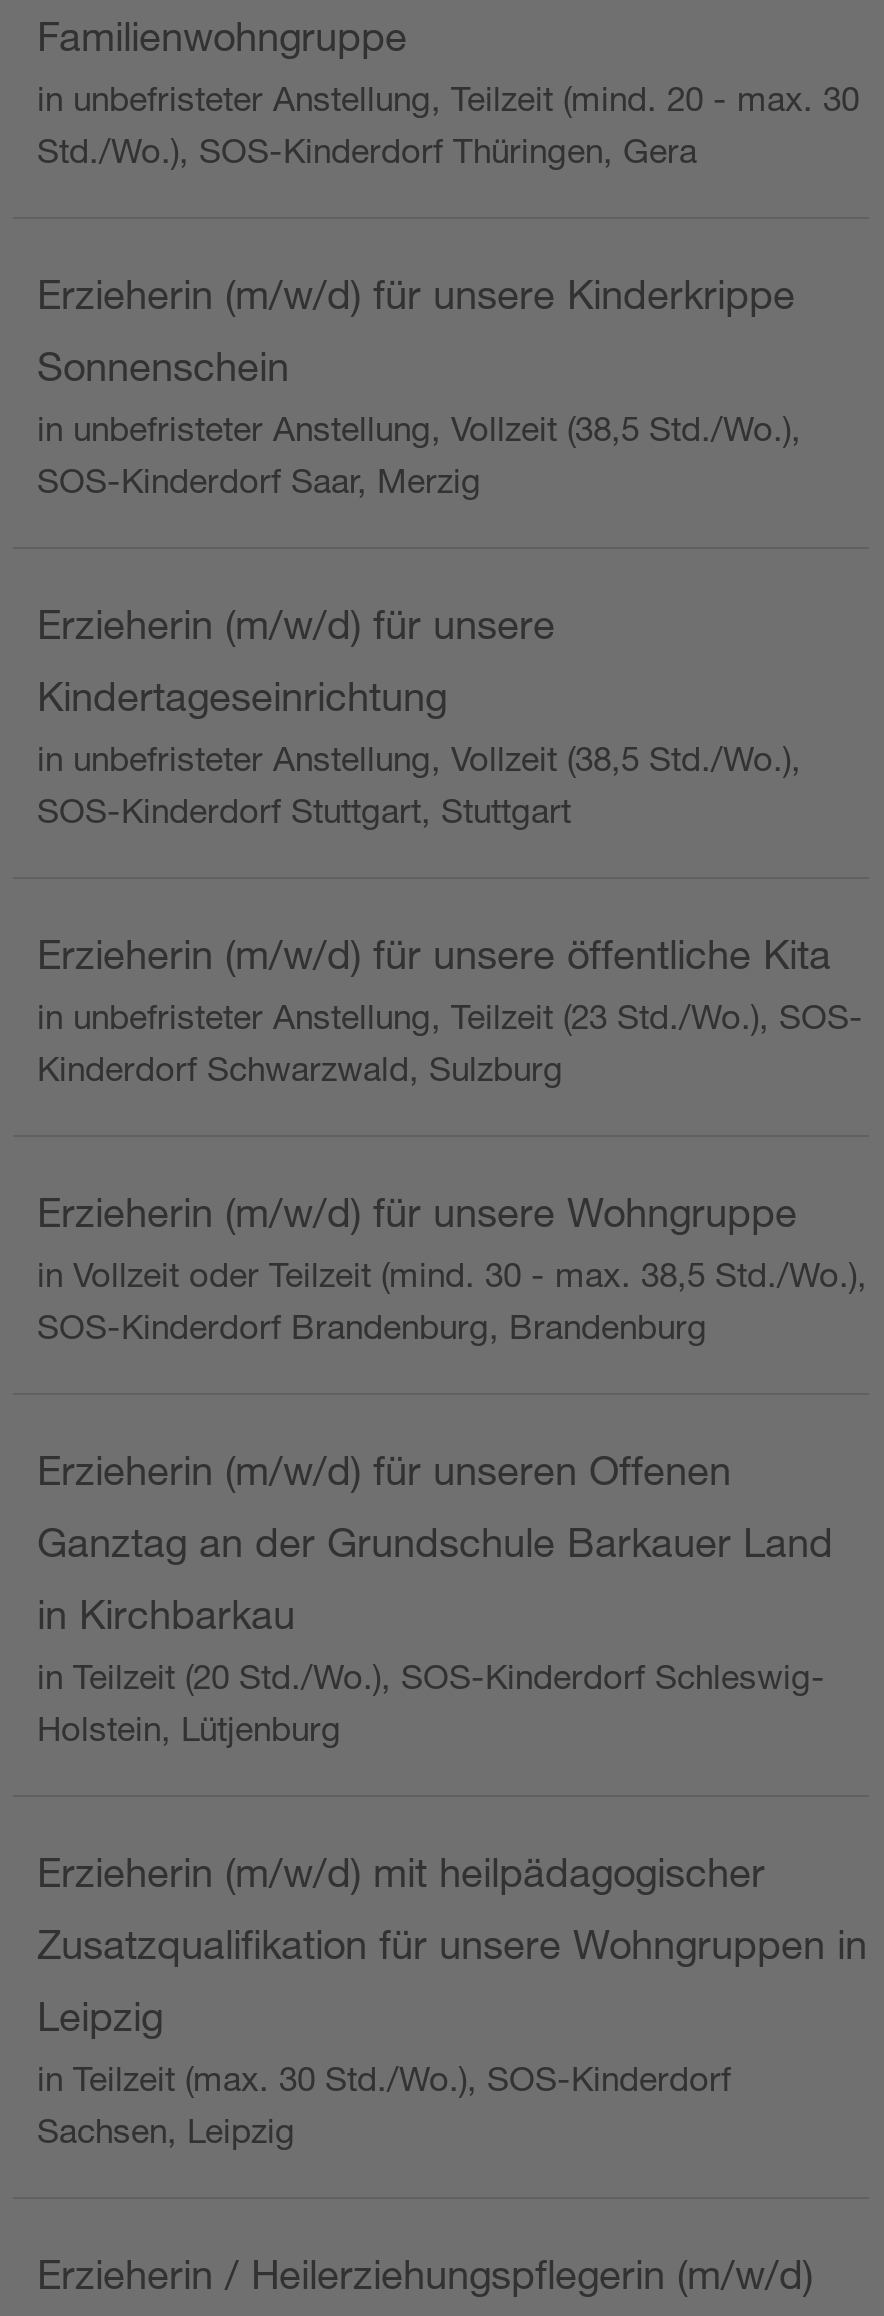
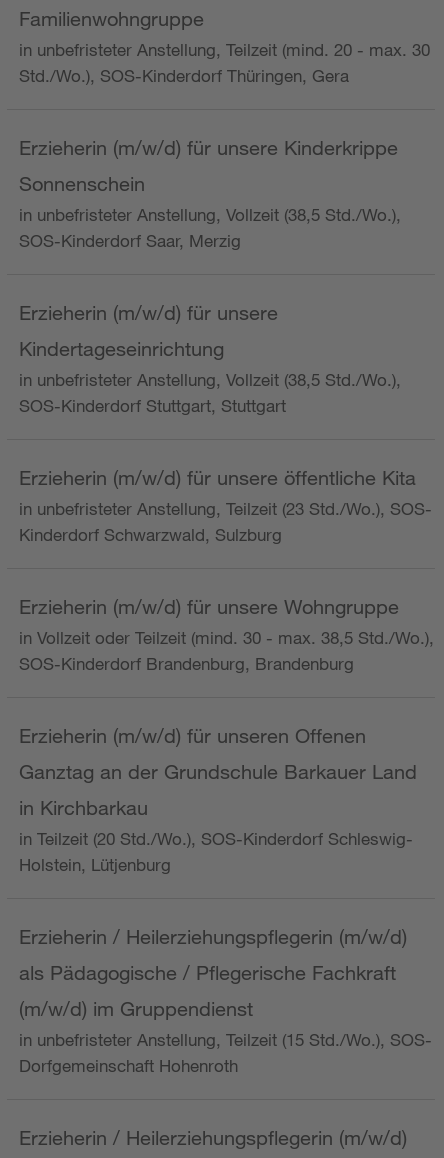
- Erzieherin (m/w/d) mit heilpädagogischer
+ Erzieherin / Heilerziehungspflegerin (m/w/d)

- Zusatzqualifikation für unsere Wohngruppen in
+ als Pädagogische / Pflegerische Fachkraft

- Leipzig
- in Teilzeit (max. 30 Std./Wo.), SOS-Kinderdorf
- Sachsen, Leipzig
+ (m/w/d) im Gruppendienst
+ in unbefristeter Anstellung, Teilzeit (15 Std./Wo.), SOS-
+ Dorfgemeinschaft Hohenroth
